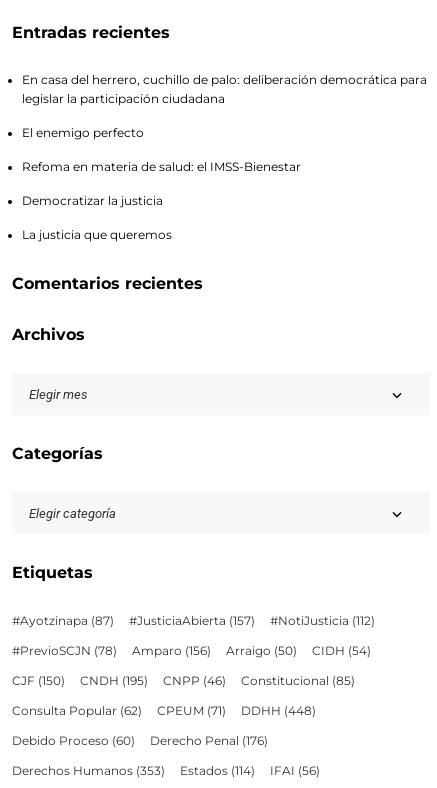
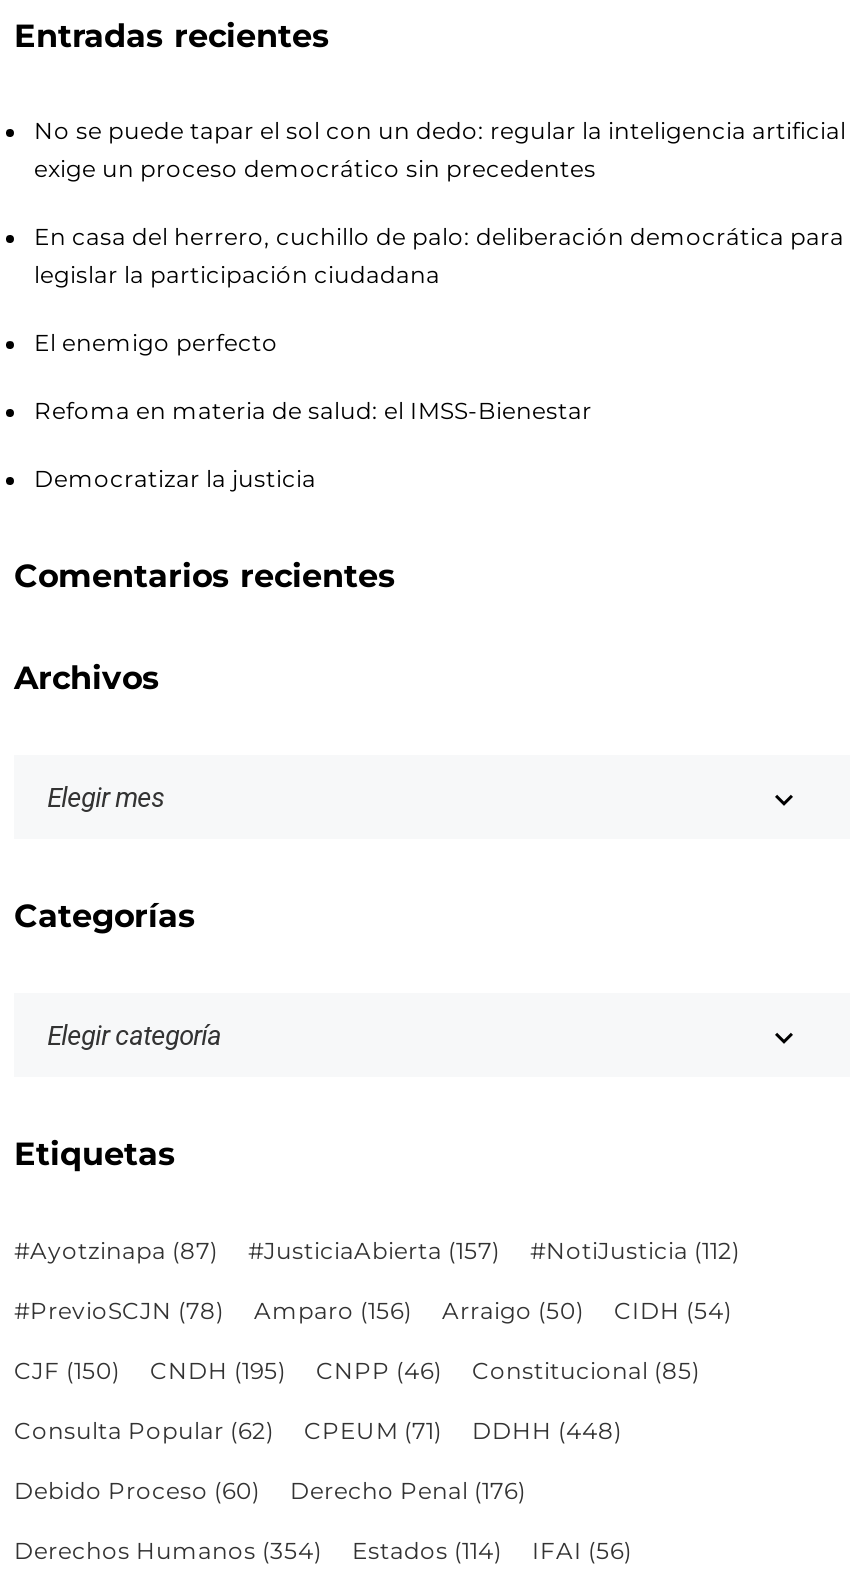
+ No se puede tapar el sol con un dedo: regular la inteligencia artificial
+ exige un proceso democrático sin precedentes

moved down: En casa del herrero, cuchillo de palo: deliberación democrática para | legislar la participación ciudadana | El enemigo perfecto | Refoma en materia de salud: el IMSS-Bienestar | Democratizar la justicia

- La justicia que queremos

- Derechos Humanos (353)
+ Derechos Humanos (354)
